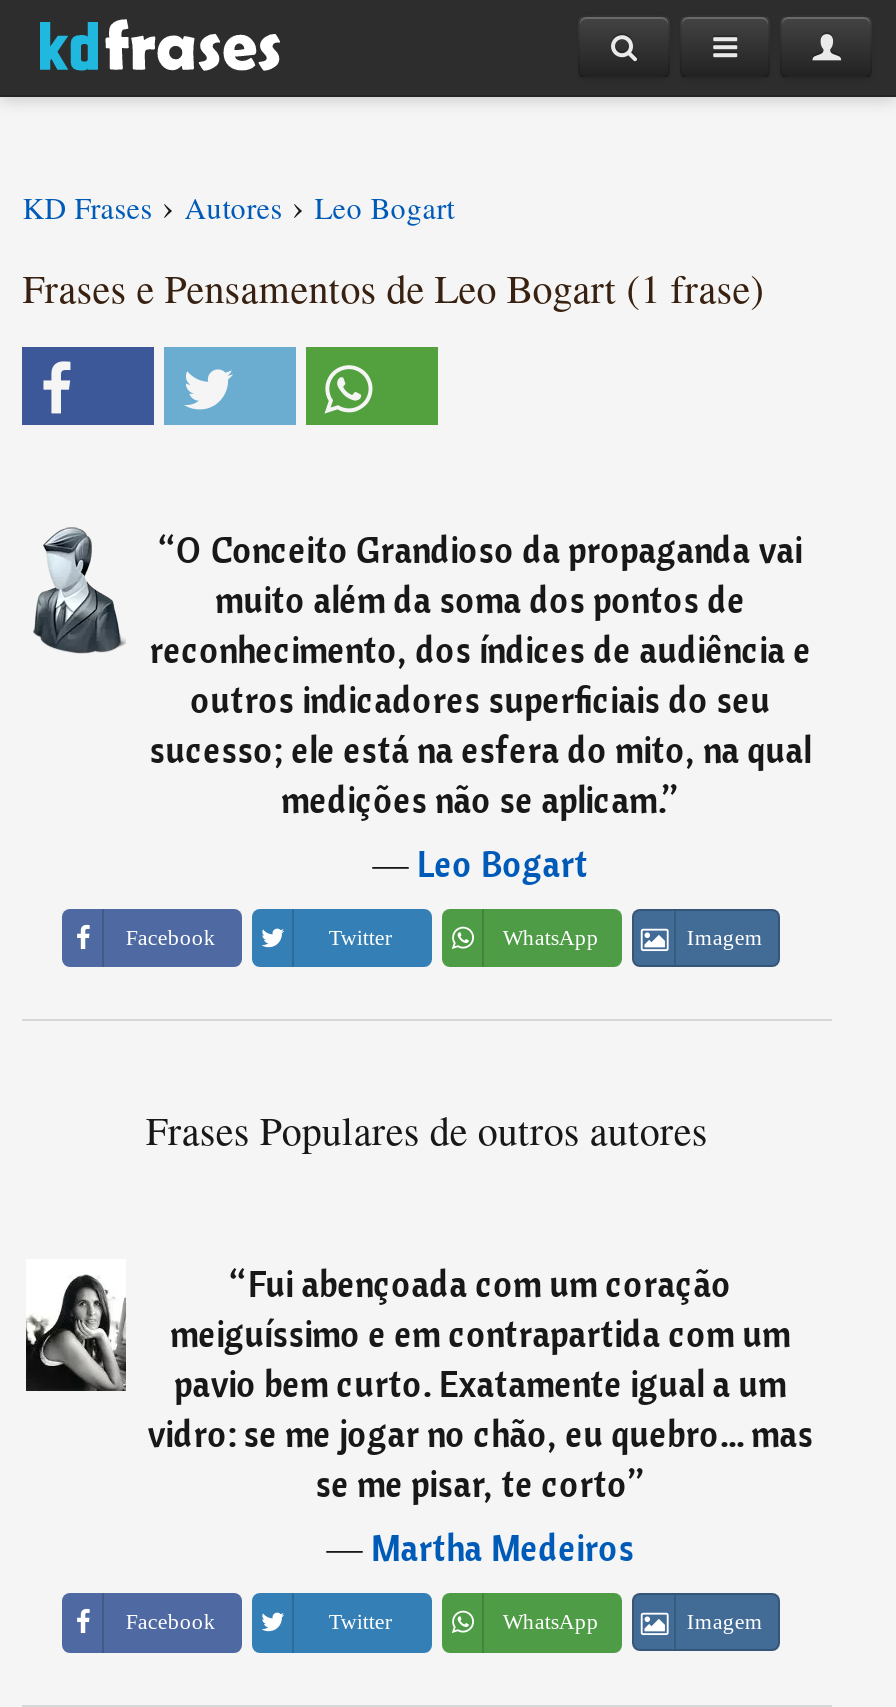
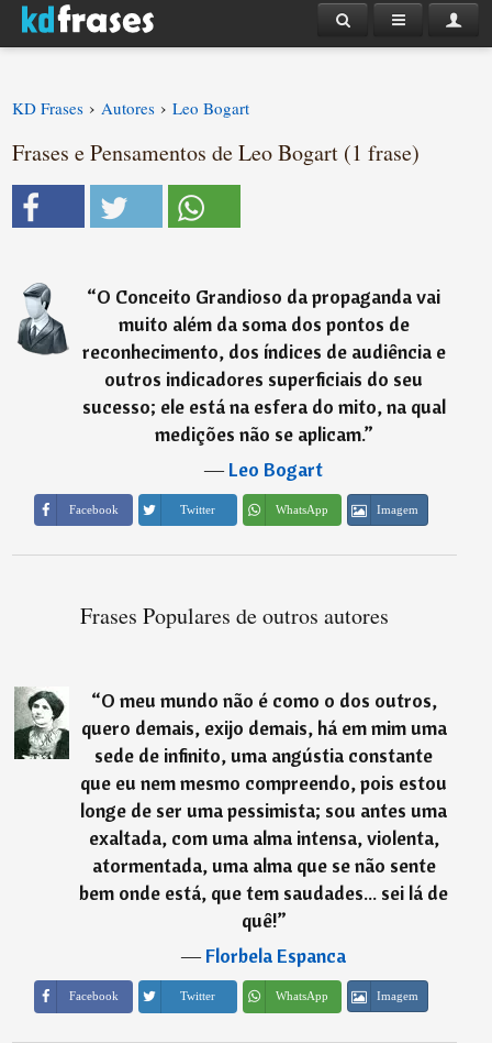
- [image]
- “Fui abençoada com um coração
- meiguíssimo e em contrapartida com um
- pavio bem curto. Exatamente igual a um
- vidro: se me jogar no chão, eu quebro... mas
- se me pisar, te corto”
- ― Martha Medeiros
+ [image]
+ “O meu mundo não é como o dos outros,
+ quero demais, exijo demais, há em mim uma
+ sede de infinito, uma angústia constante
+ que eu nem mesmo compreendo, pois estou
+ longe de ser uma pessimista; sou antes uma
+ exaltada, com uma alma intensa, violenta,
+ atormentada, uma alma que se não sente
+ bem onde está, que tem saudades... sei lá de
+ quê!”
+ ― Florbela Espanca
